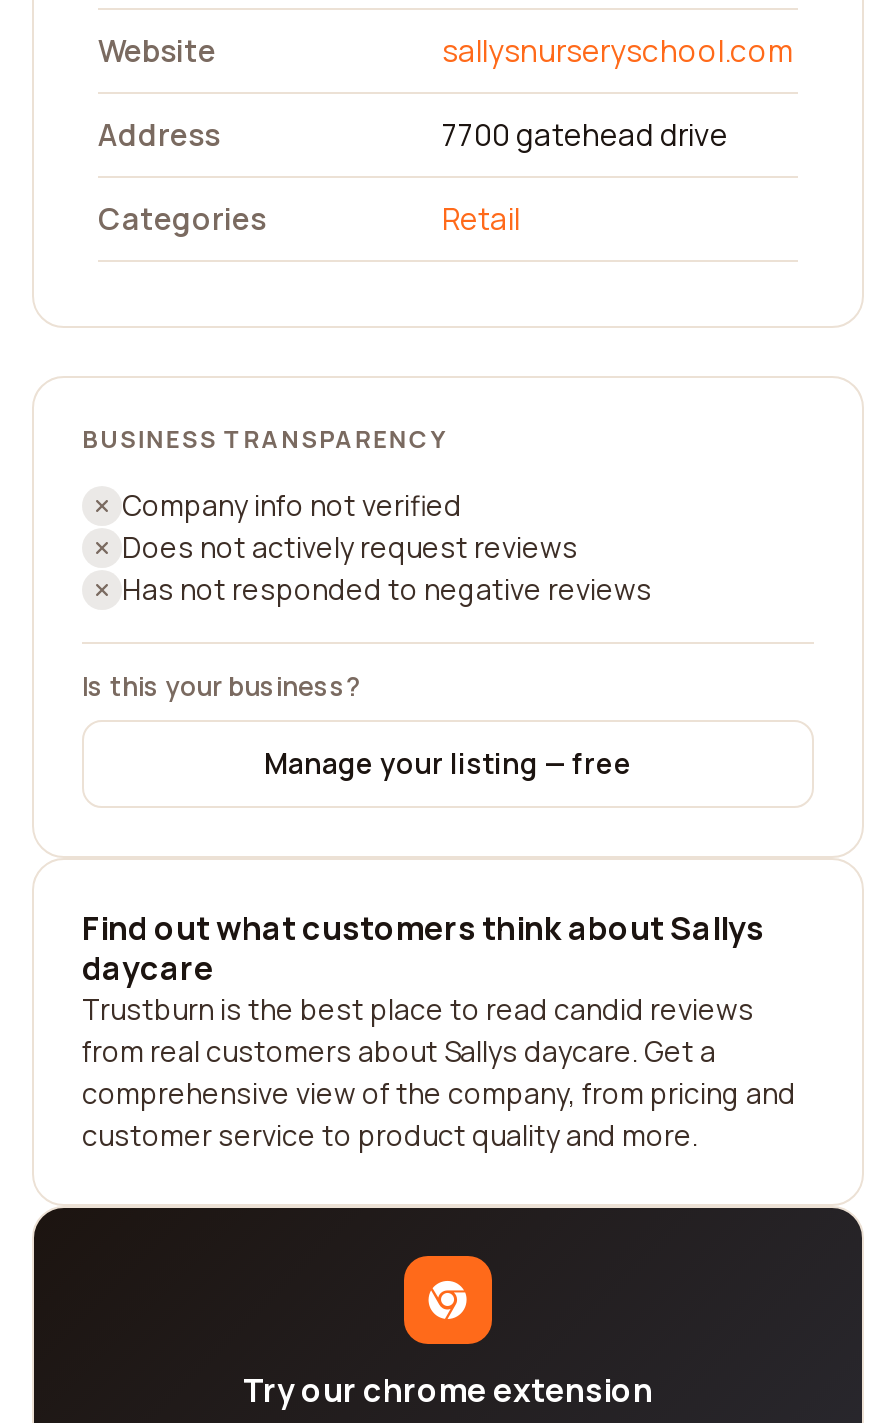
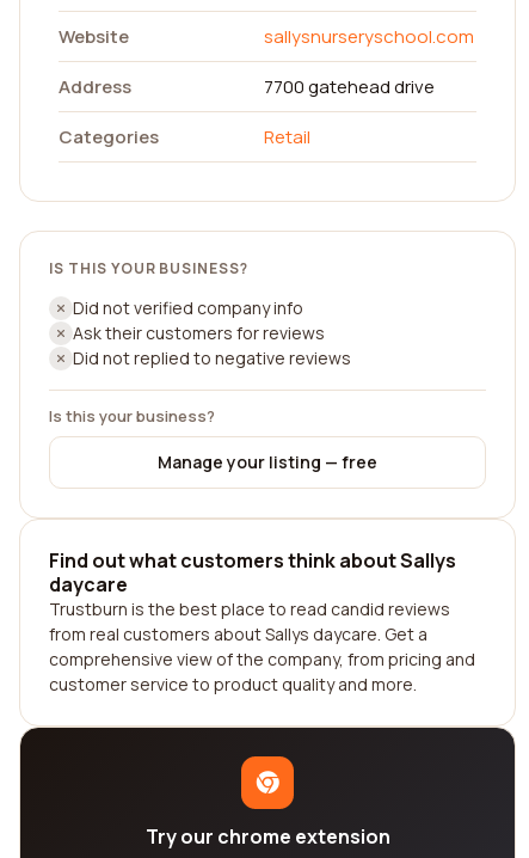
- BUSINESS TRANSPARENCY
+ IS THIS YOUR BUSINESS?

- Company info not verified
- Does not actively request reviews
- Has not responded to negative reviews
+ Did not verified company info
+ Ask their customers for reviews
+ Did not replied to negative reviews
